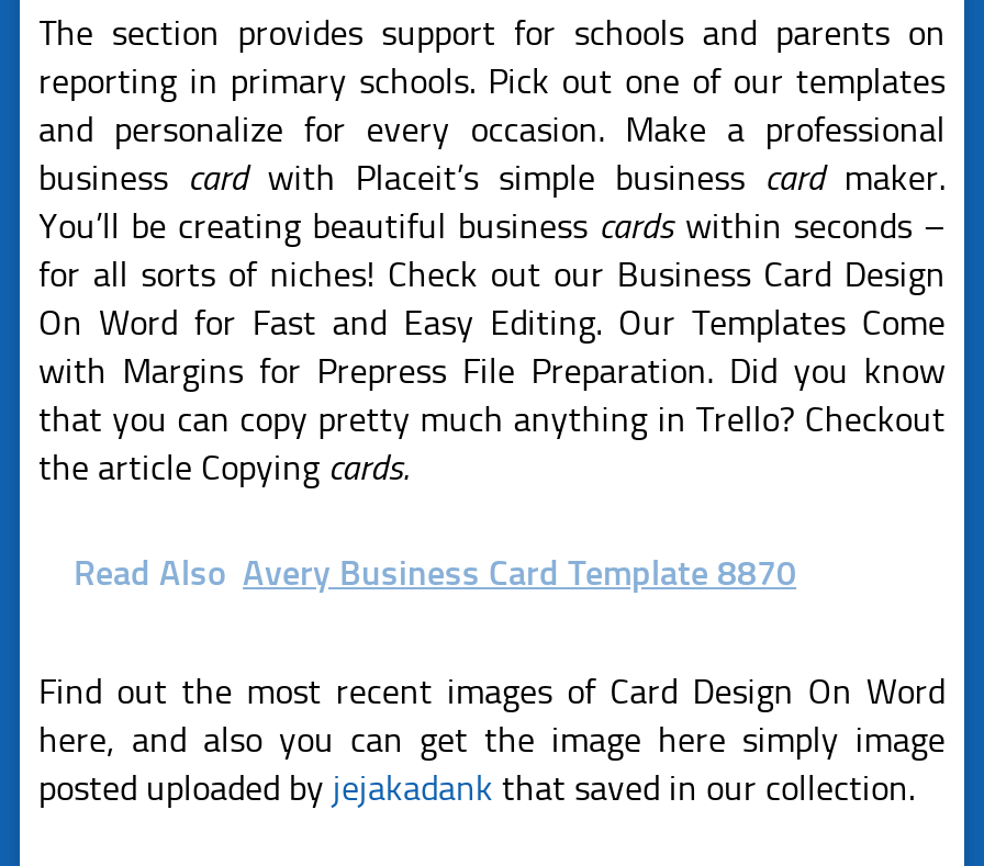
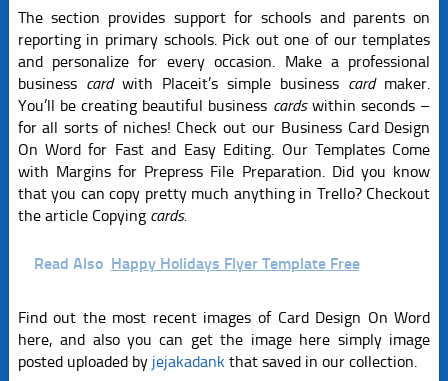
- Read Also Avery Business Card Template 8870
+ Read Also Happy Holidays Flyer Template Free
